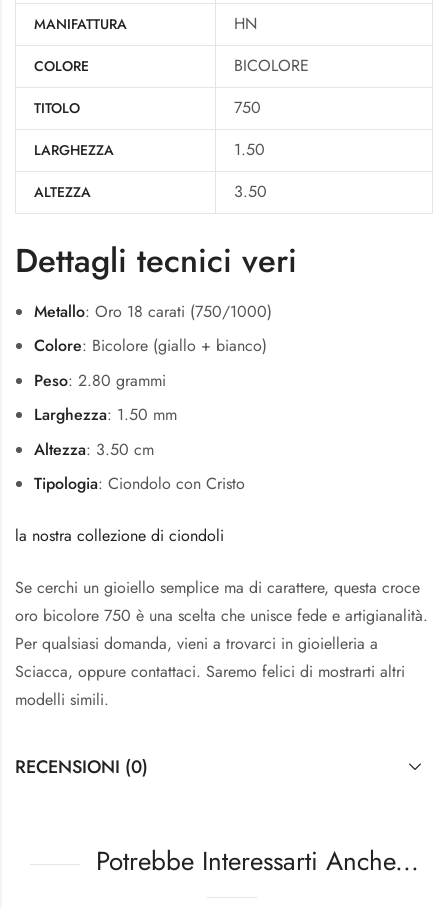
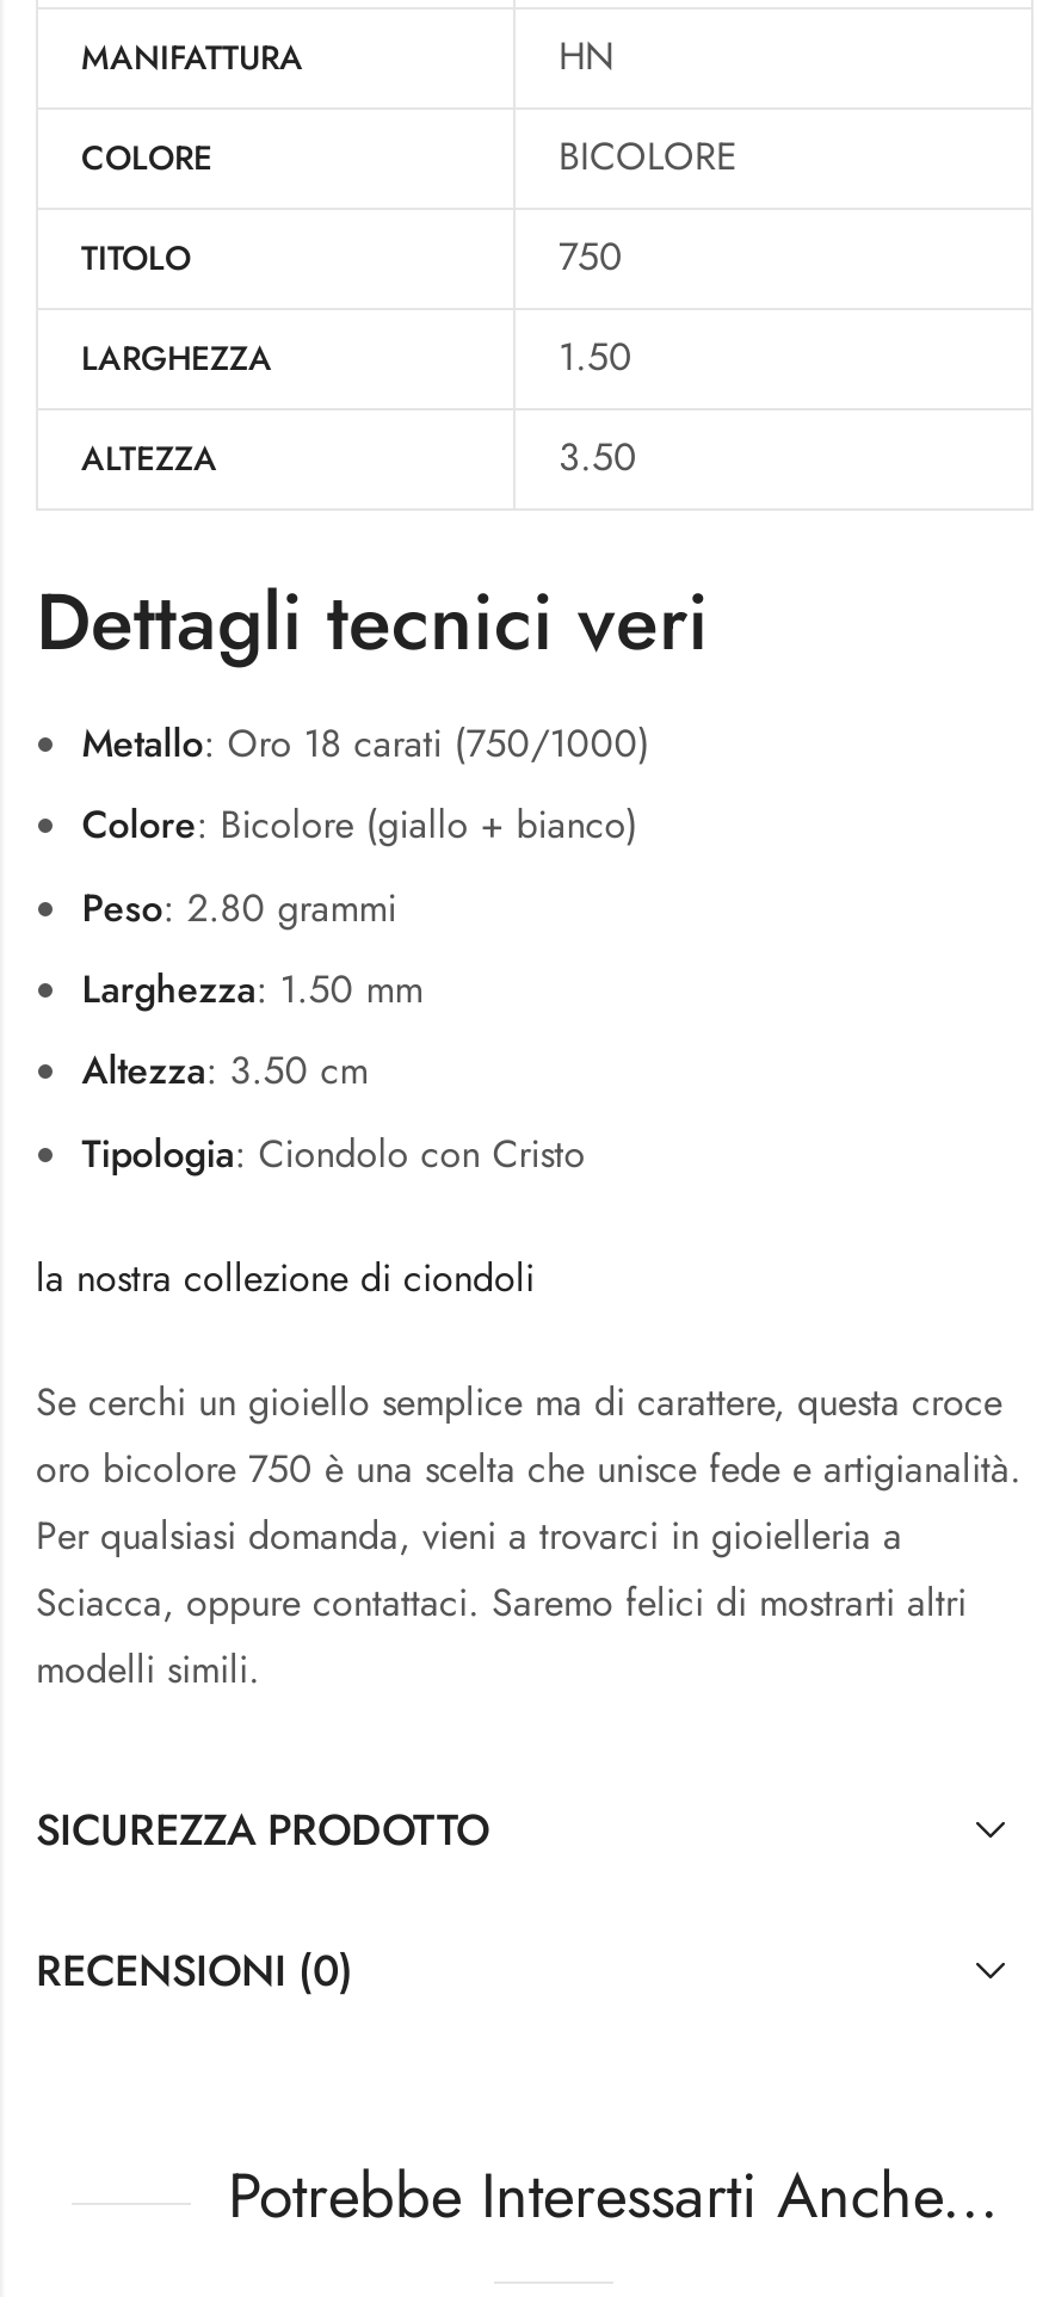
+ SICUREZZA PRODOTTO
